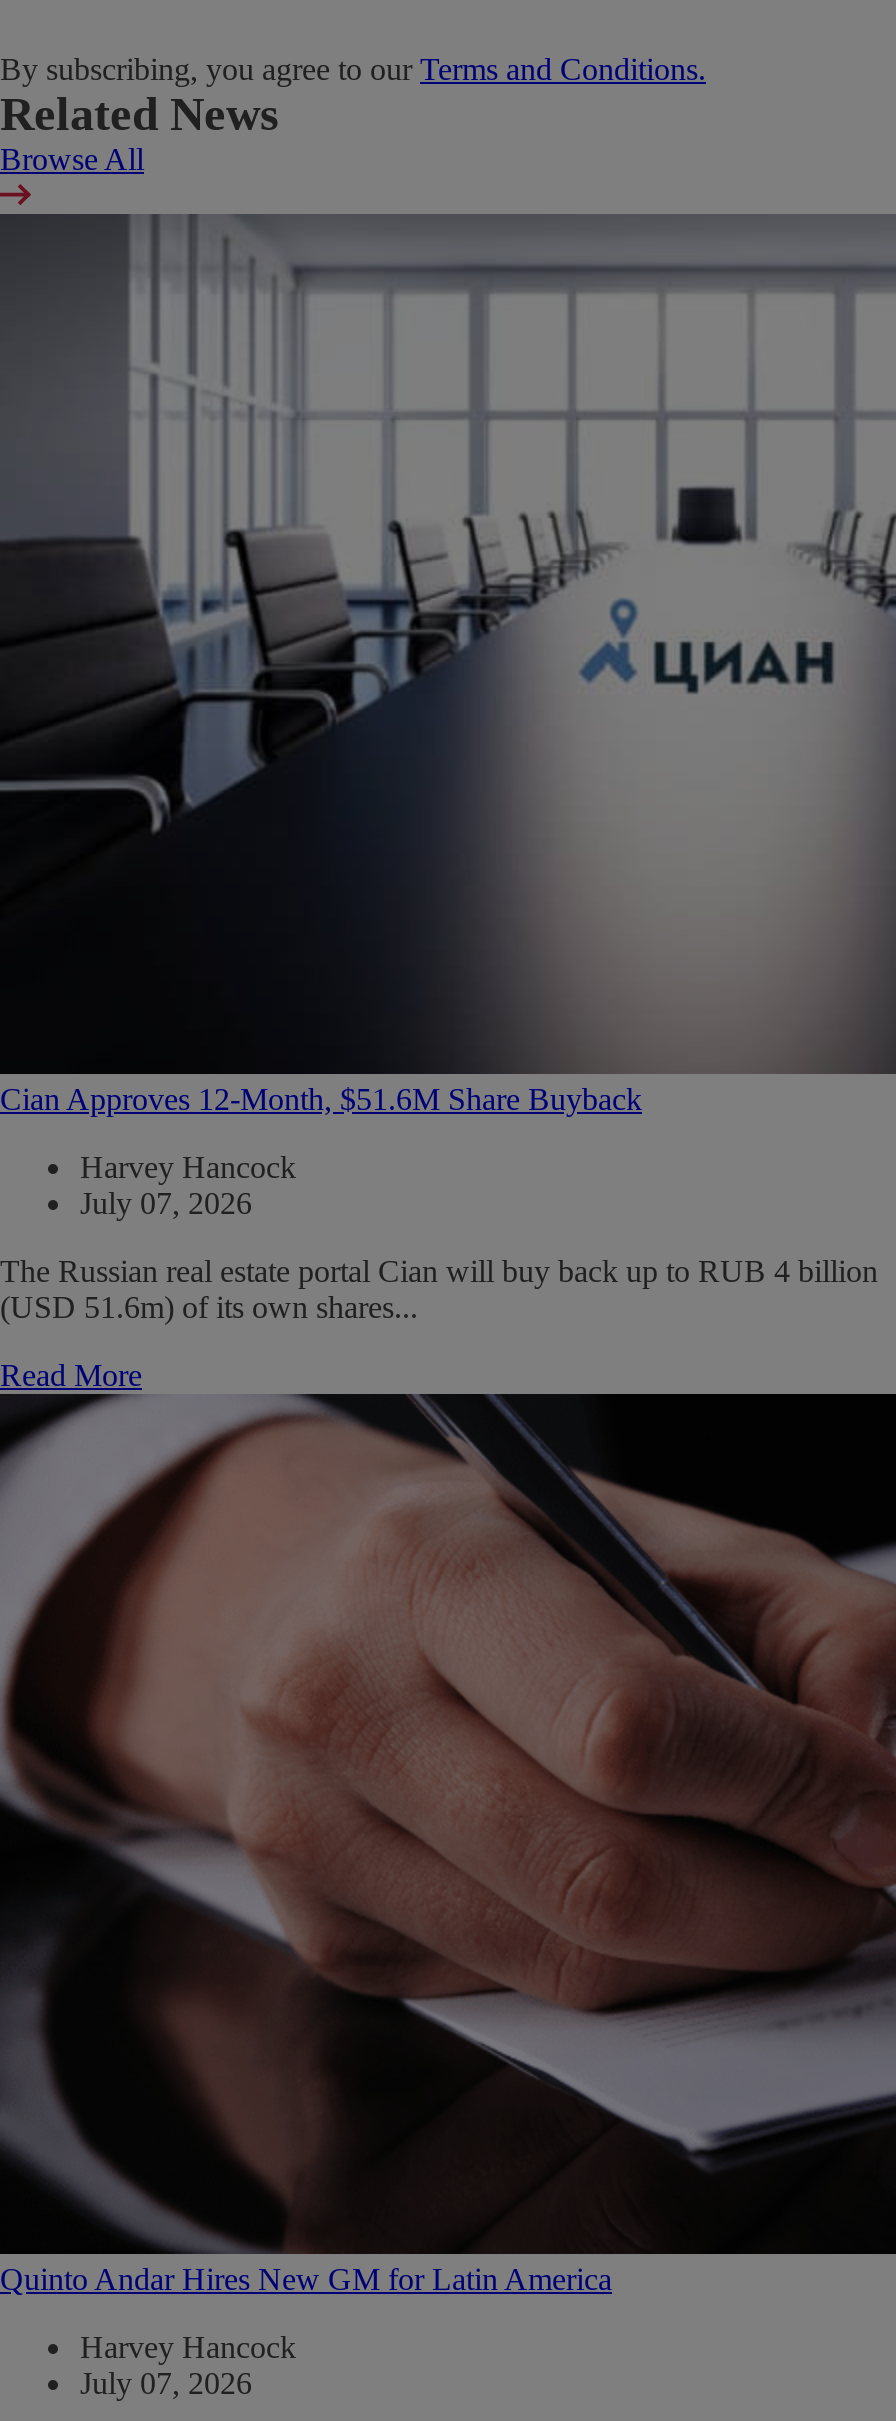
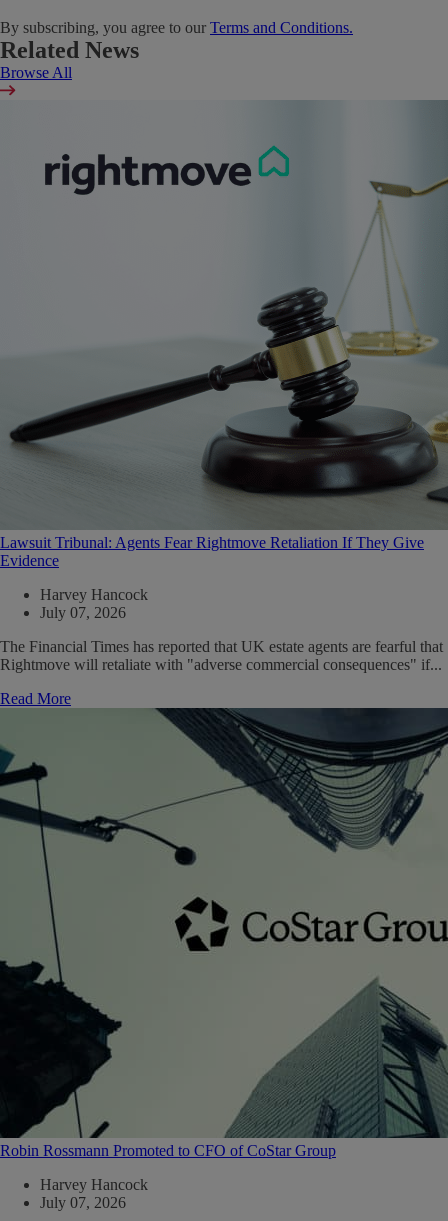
- [image]
- Cian Approves 12-Month, $51.6M Share Buyback
+ [image]
+ Lawsuit Tribunal: Agents Fear Rightmove Retaliation If They Give
+ Evidence

- The Russian real estate portal Cian will buy back up to RUB 4 billion
- (USD 51.6m) of its own shares...
+ The Financial Times has reported that UK estate agents are fearful that
+ Rightmove will retaliate with "adverse commercial consequences" if...

- [image]
- Quinto Andar Hires New GM for Latin America
+ [image]
+ Robin Rossmann Promoted to CFO of CoStar Group
